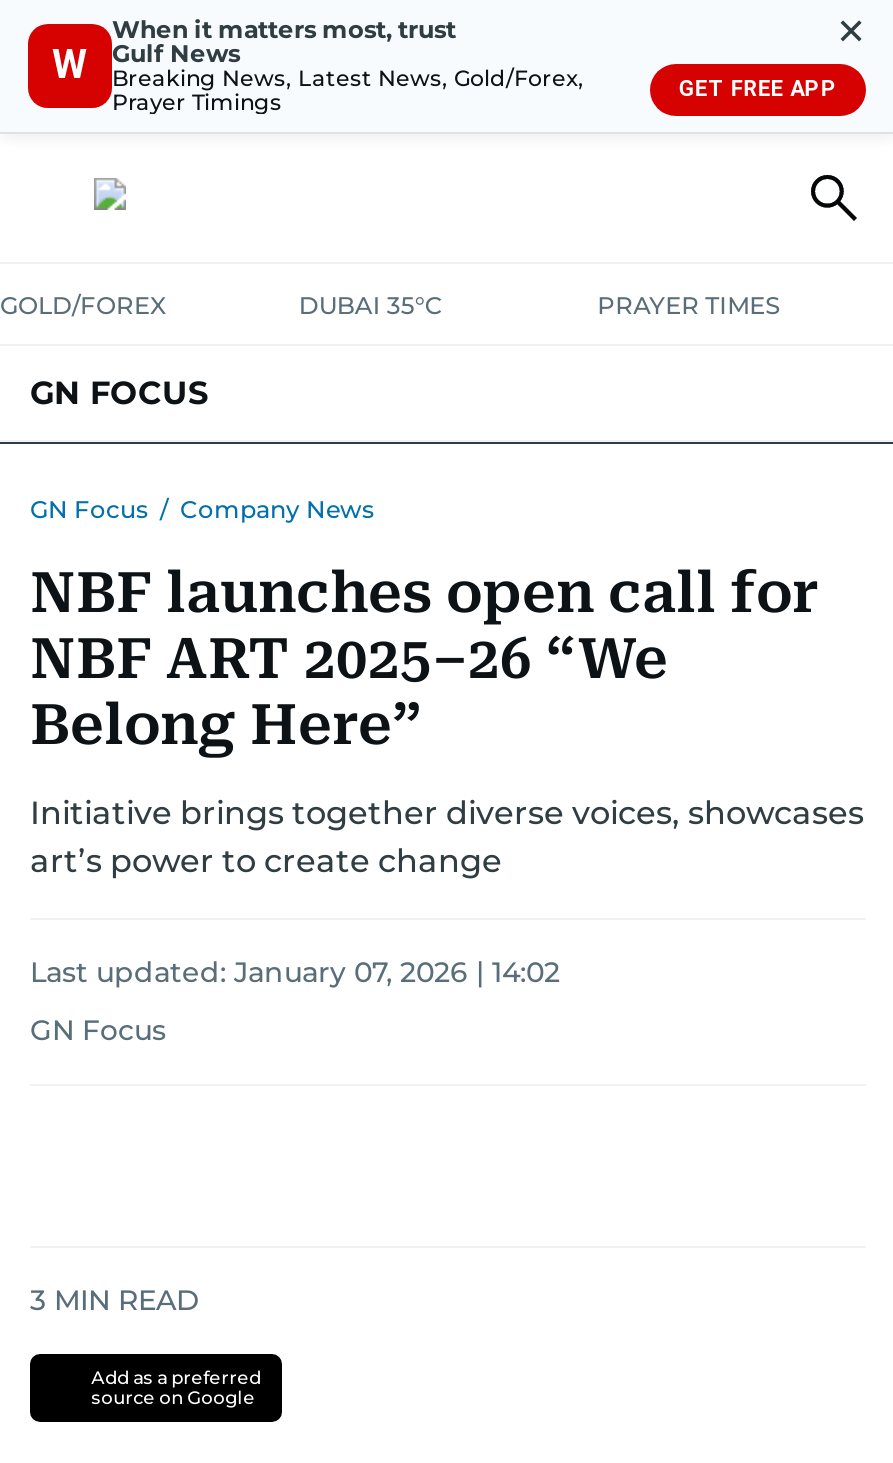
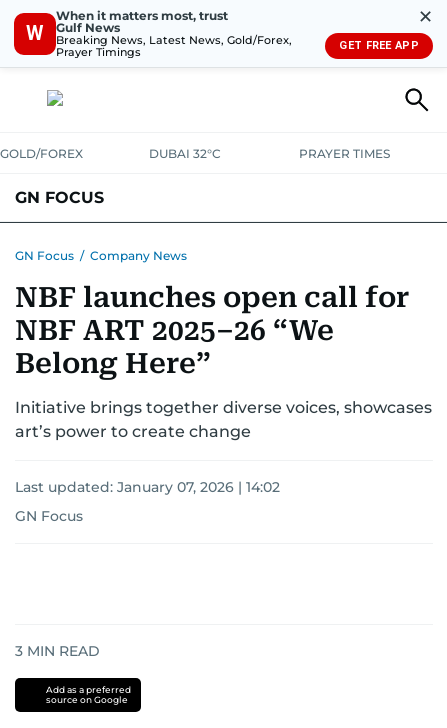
- DUBAI 35°C
+ DUBAI 32°C
